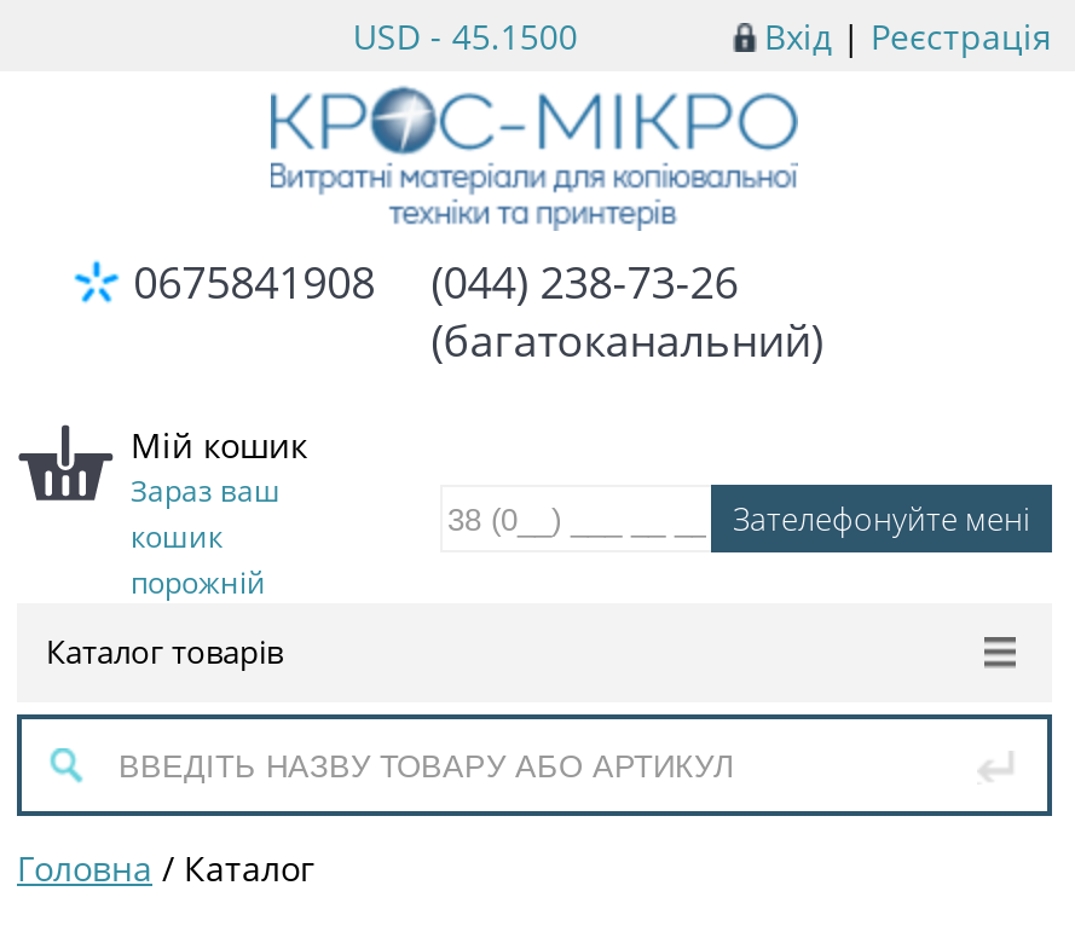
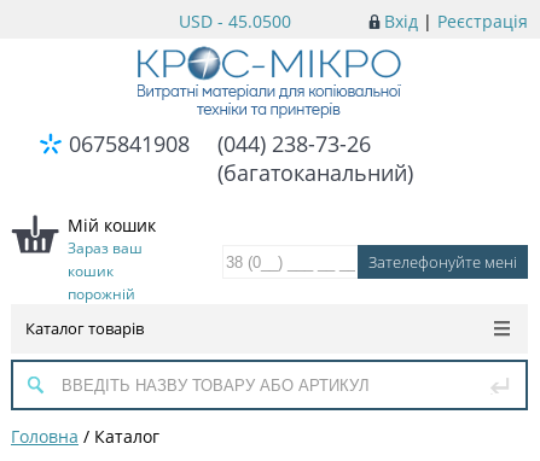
- USD - 45.1500
+ USD - 45.0500
